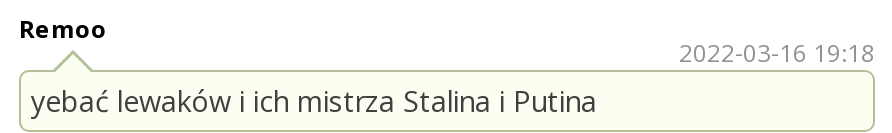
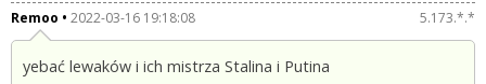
- 2022-03-16 19:18
+ 2022-03-16 19:18:08
+ 5.173.*.*
